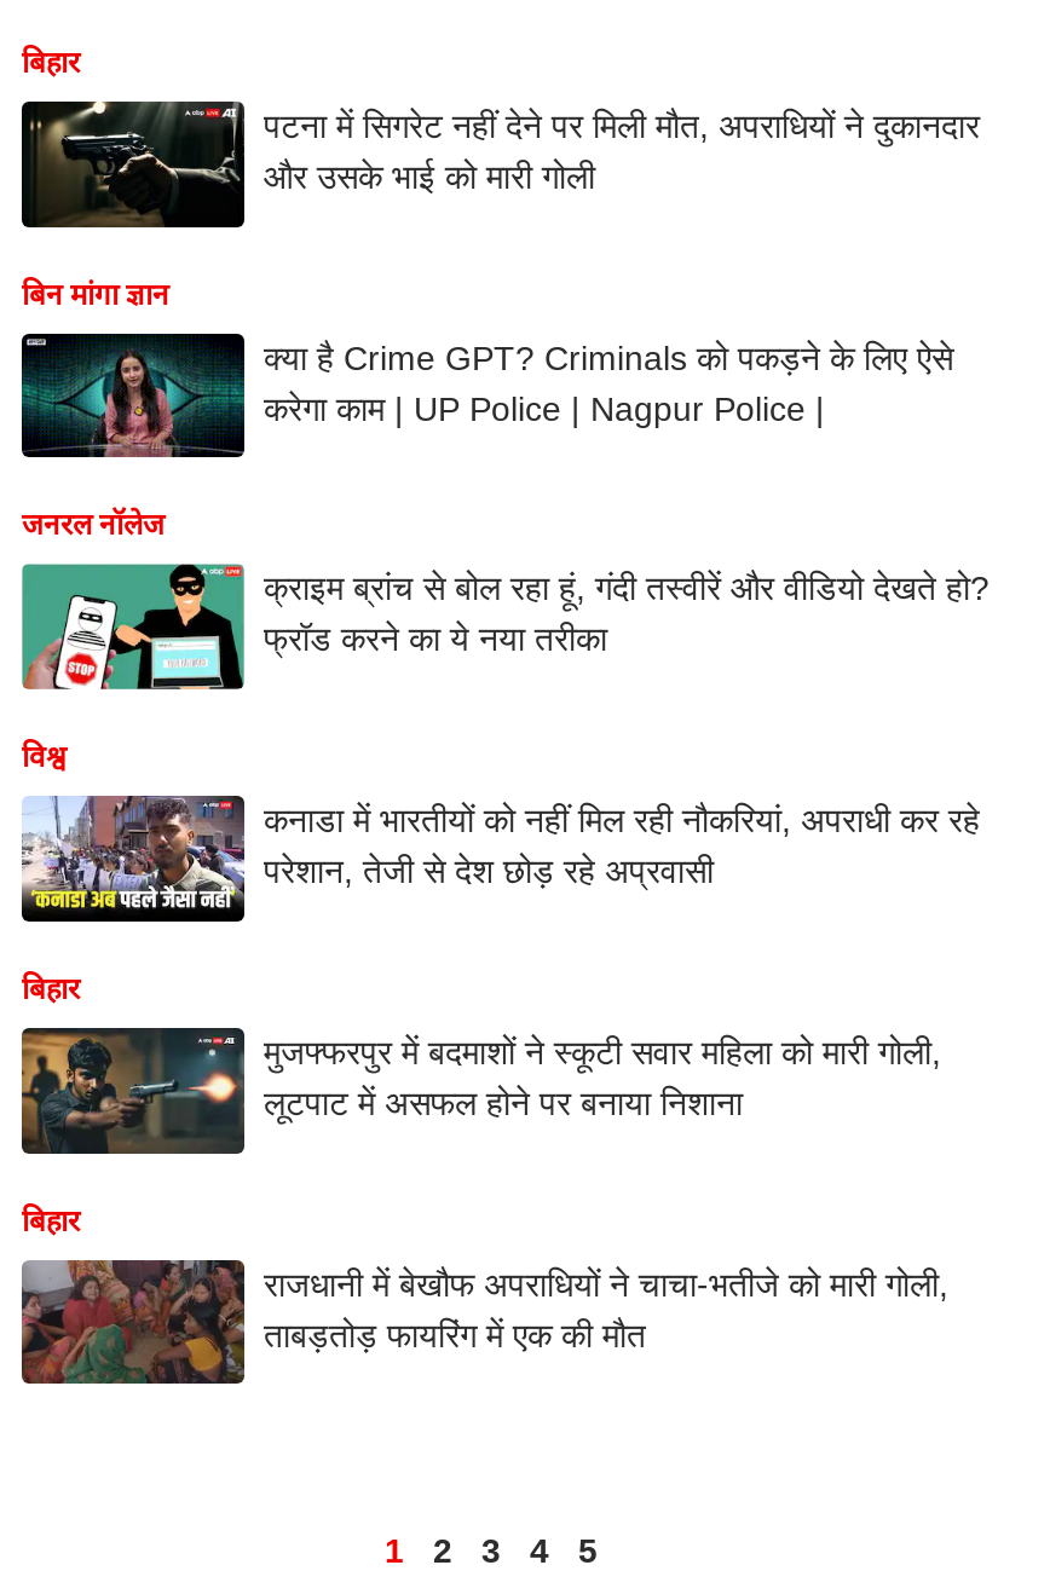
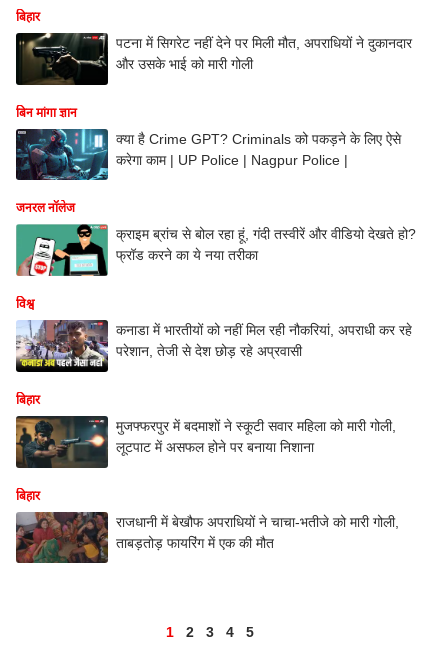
- [image]
+ [image]
